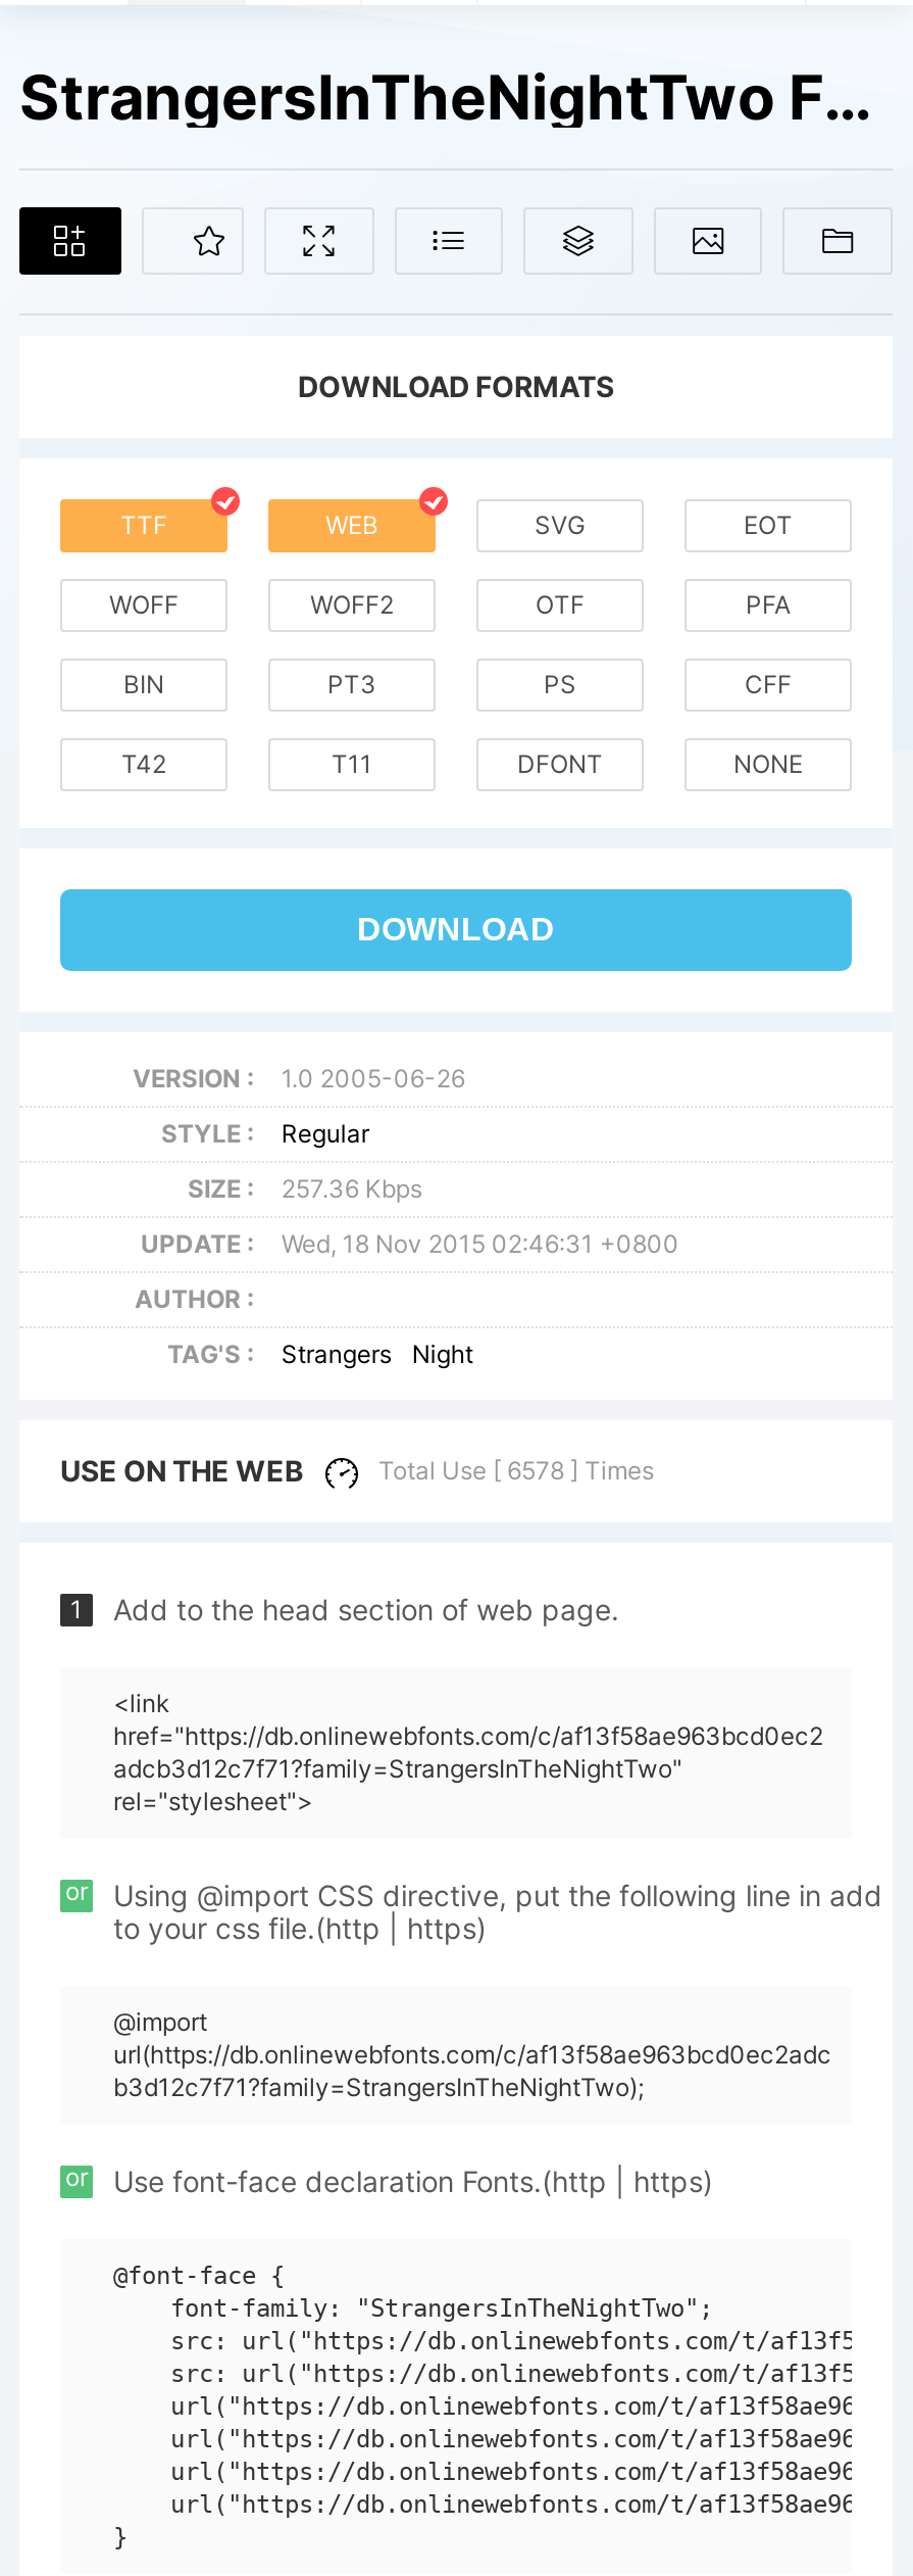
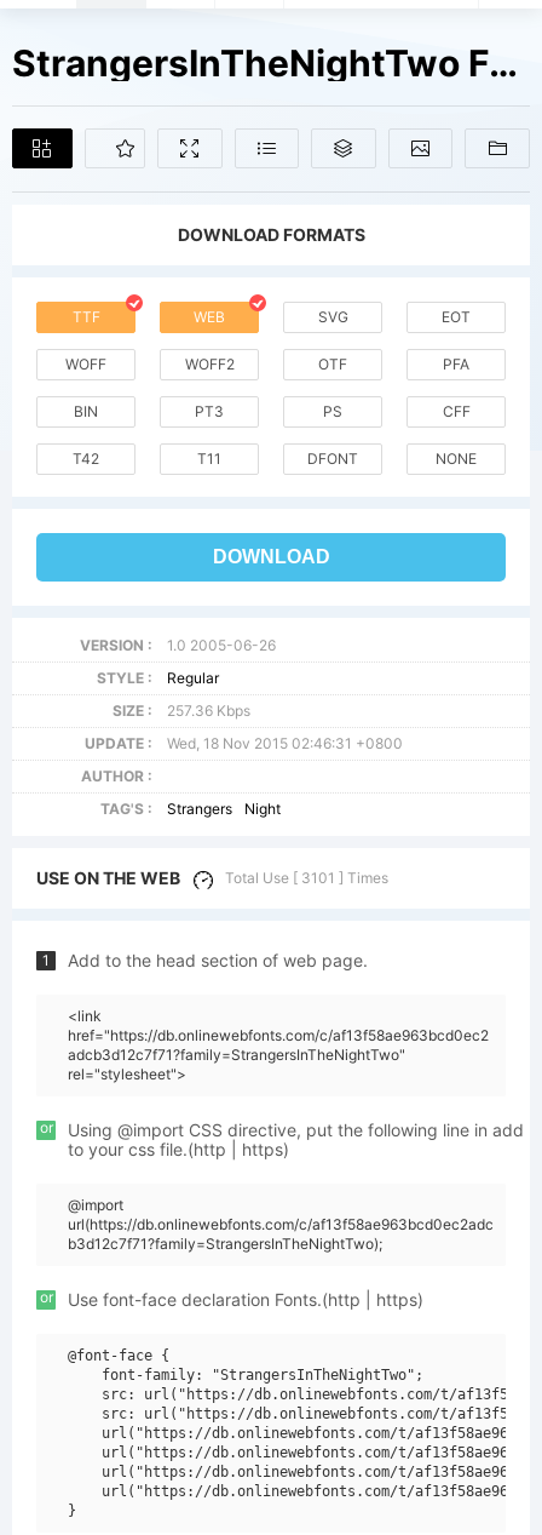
- Total Use [ 6578 ] Times
+ Total Use [ 3101 ] Times
